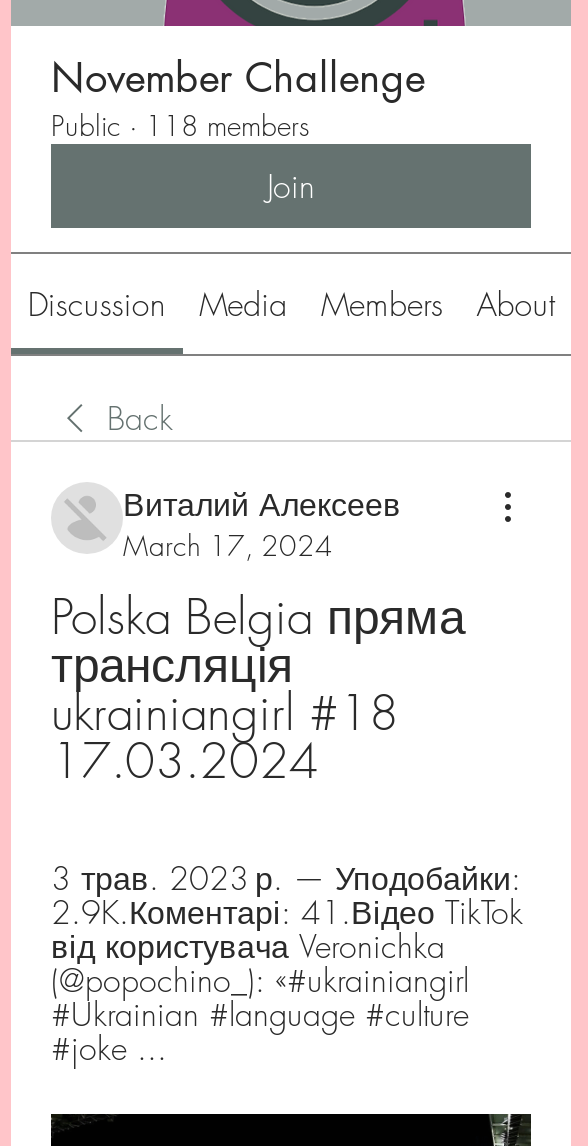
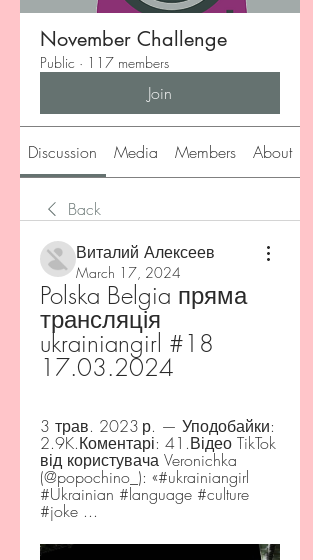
- Public · 118 members
+ Public · 117 members
